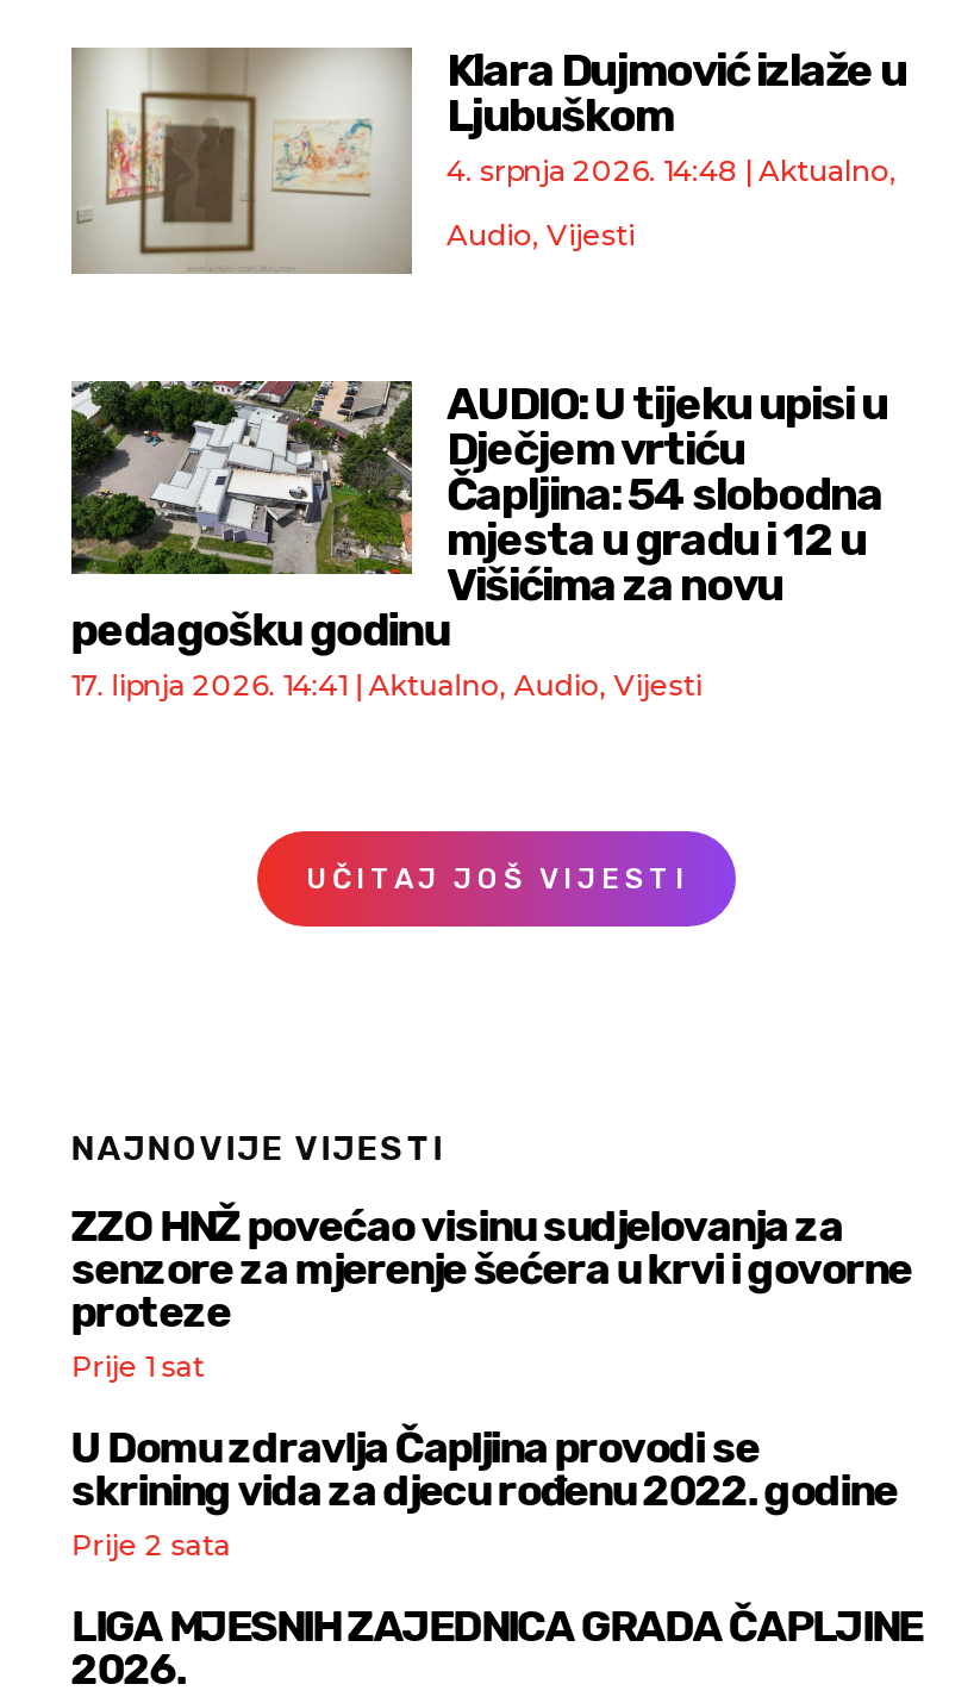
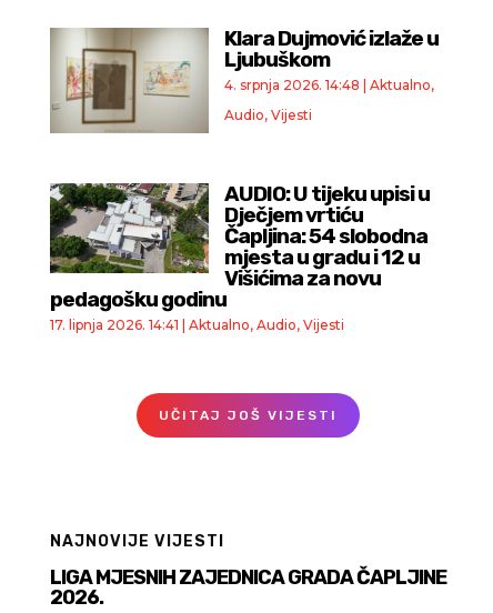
- ZZO HNŽ povećao visinu sudjelovanja za
- senzore za mjerenje šećera u krvi i govorne
- proteze
- Prije 1 sat
- U Domu zdravlja Čapljina provodi se
- skrining vida za djecu rođenu 2022. godine
- Prije 2 sata
